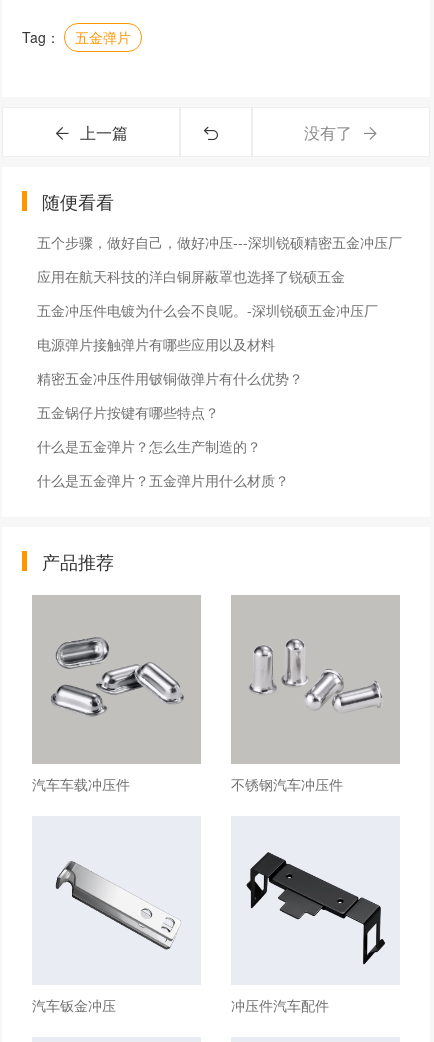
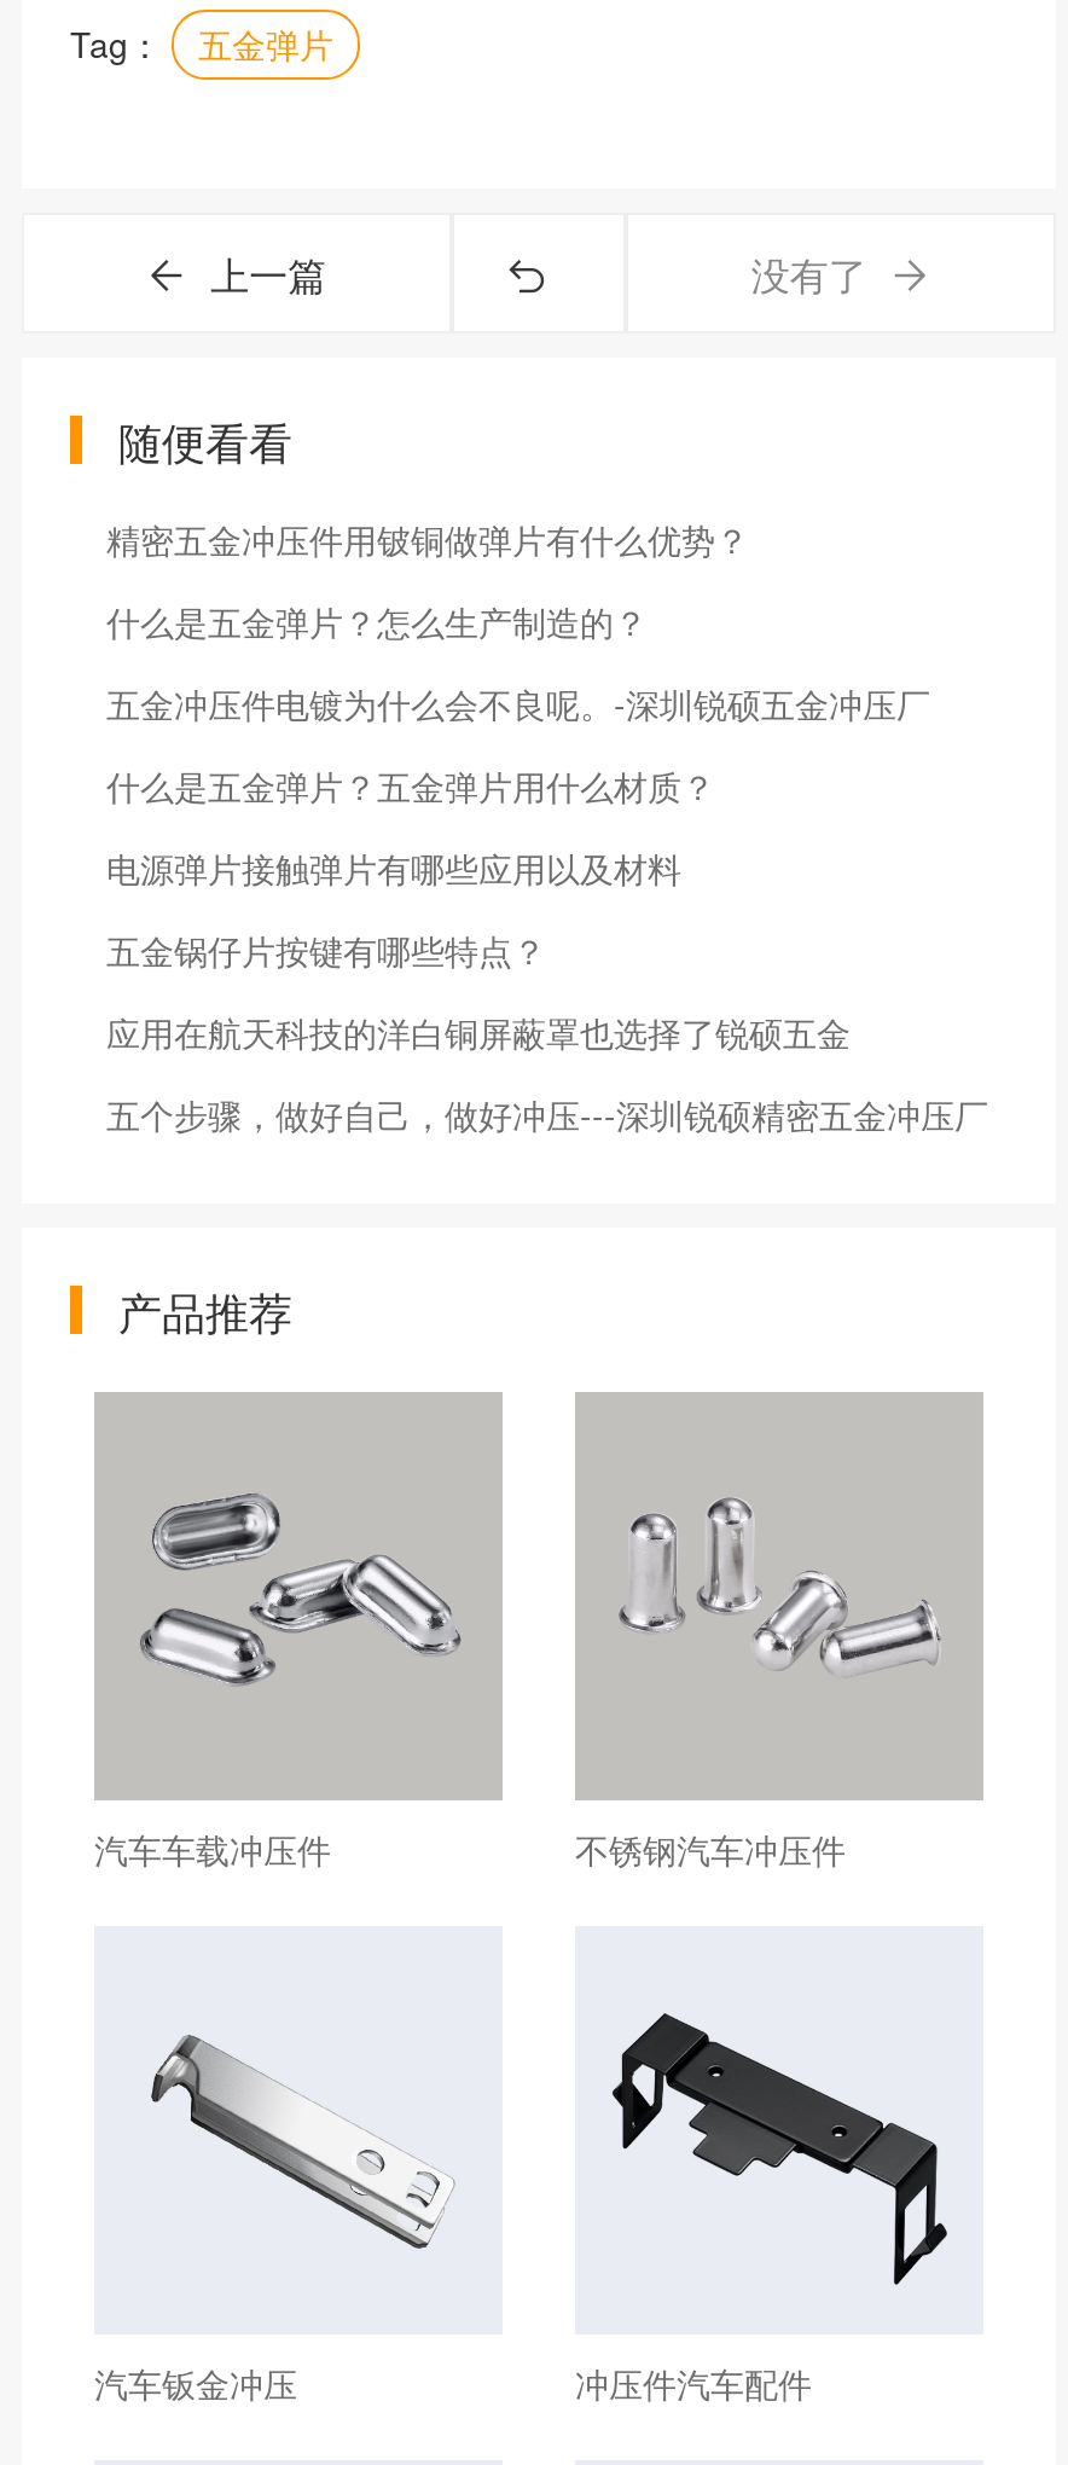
moved down: 五个步骤，做好自己，做好冲压---深圳锐硕精密五金冲压厂

moved up: 应用在航天科技的洋白铜屏蔽罩也选择了锐硕五金 | 五金冲压件电镀为什么会不良呢。-深圳锐硕五金冲压厂 | 电源弹片接触弹片有哪些应用以及材料 | 精密五金冲压件用铍铜做弹片有什么优势？ | 五金锅仔片按键有哪些特点？ | 什么是五金弹片？怎么生产制造的？ | 什么是五金弹片？五金弹片用什么材质？
